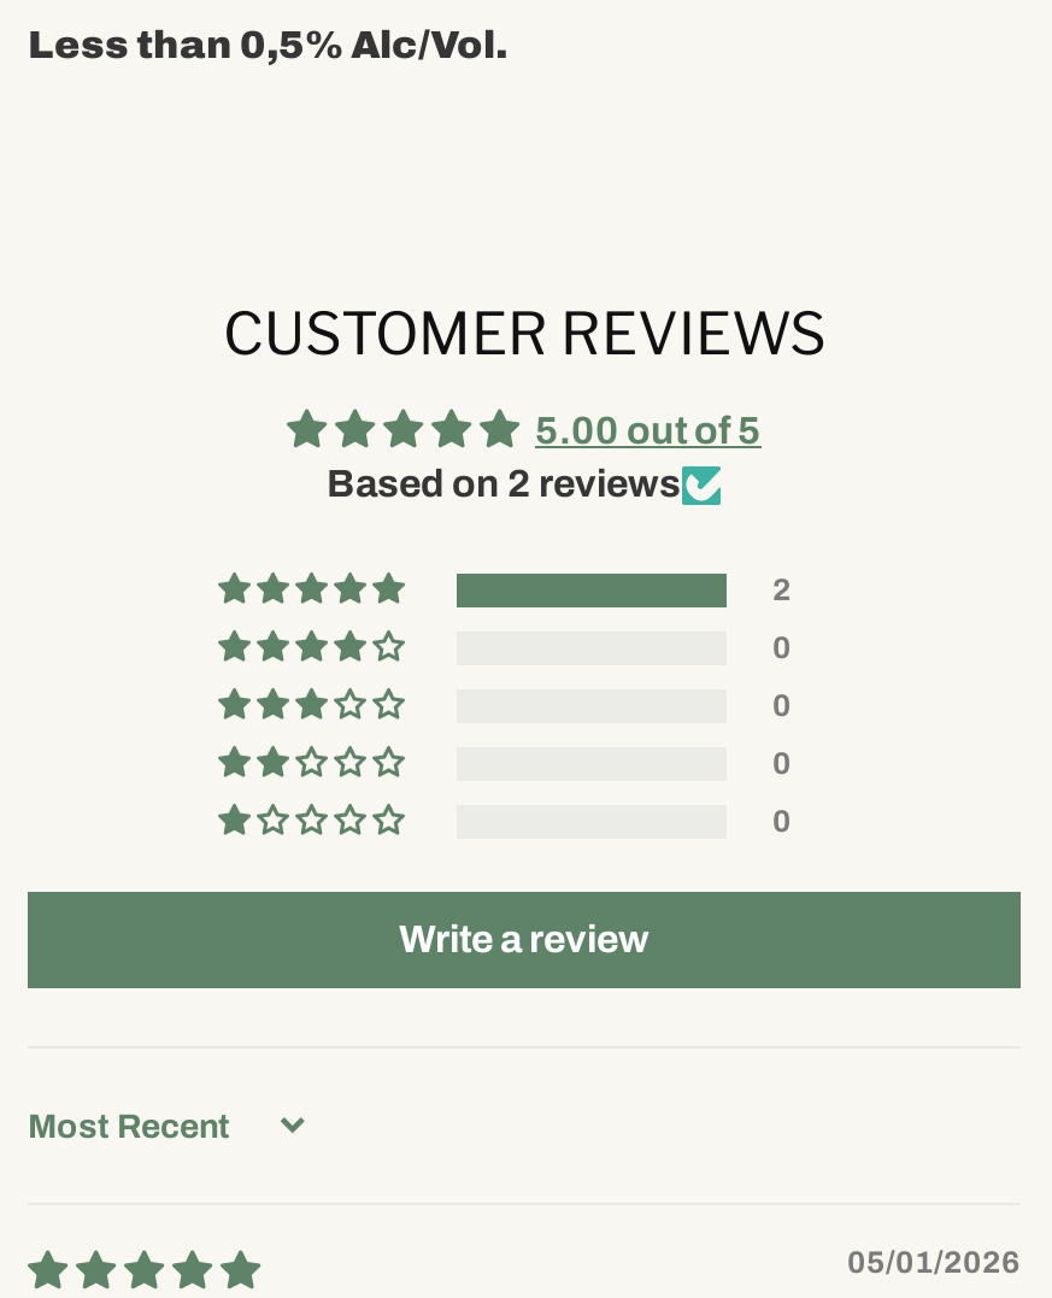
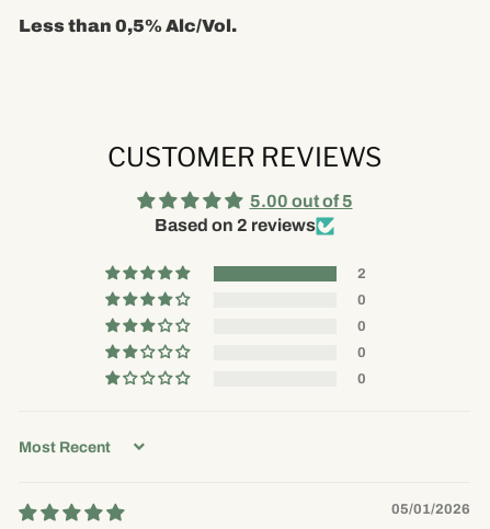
- Write a review
